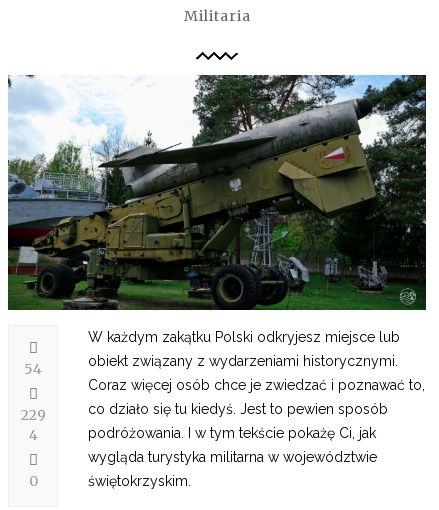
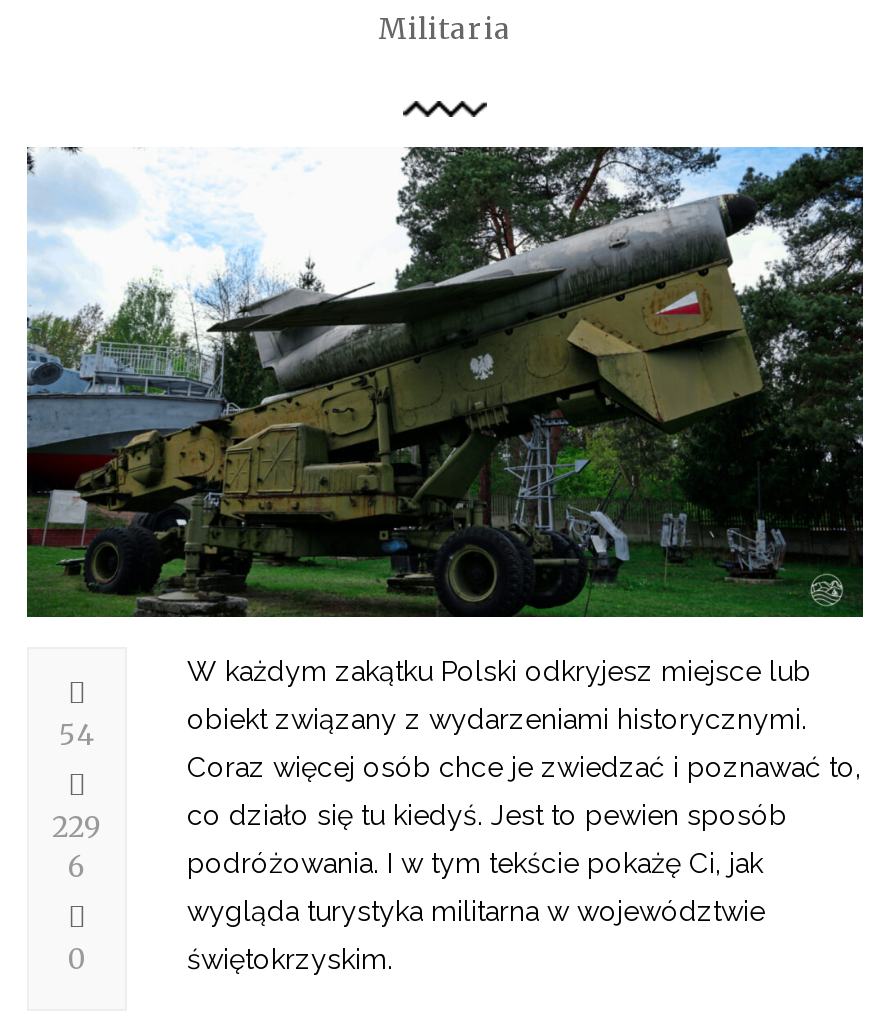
- 4
+ 6
